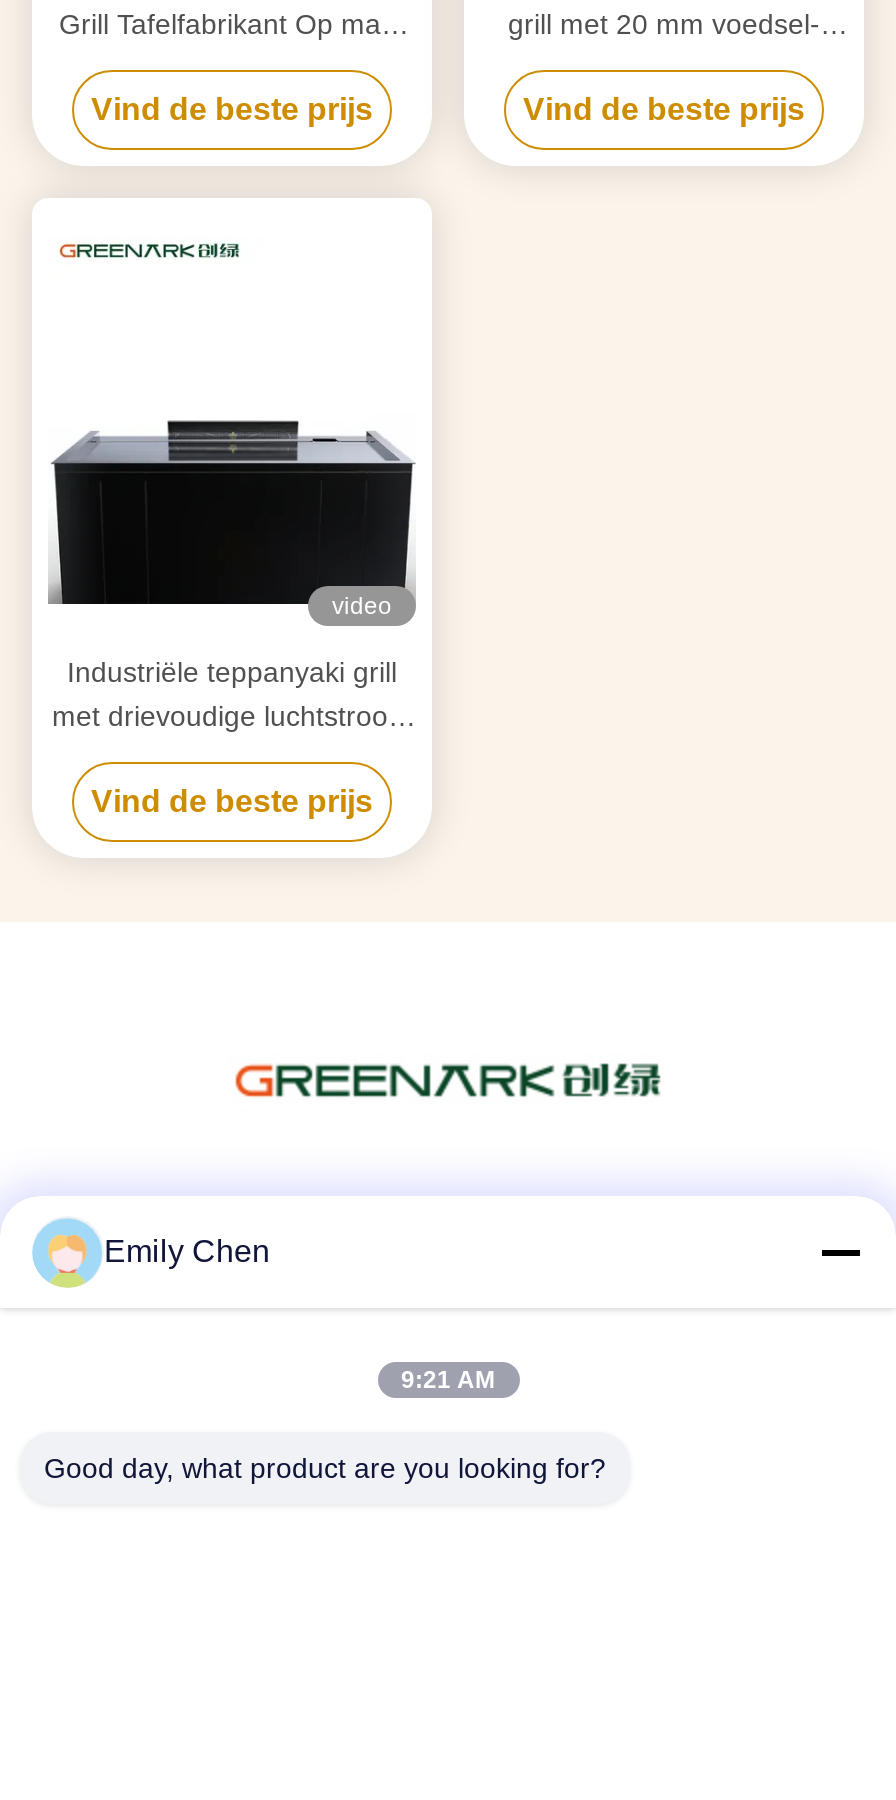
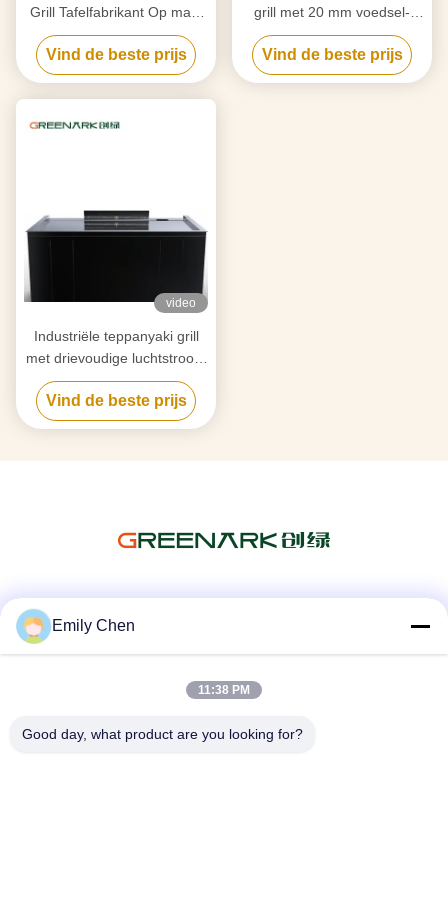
- 9:21 AM
+ 11:38 PM
